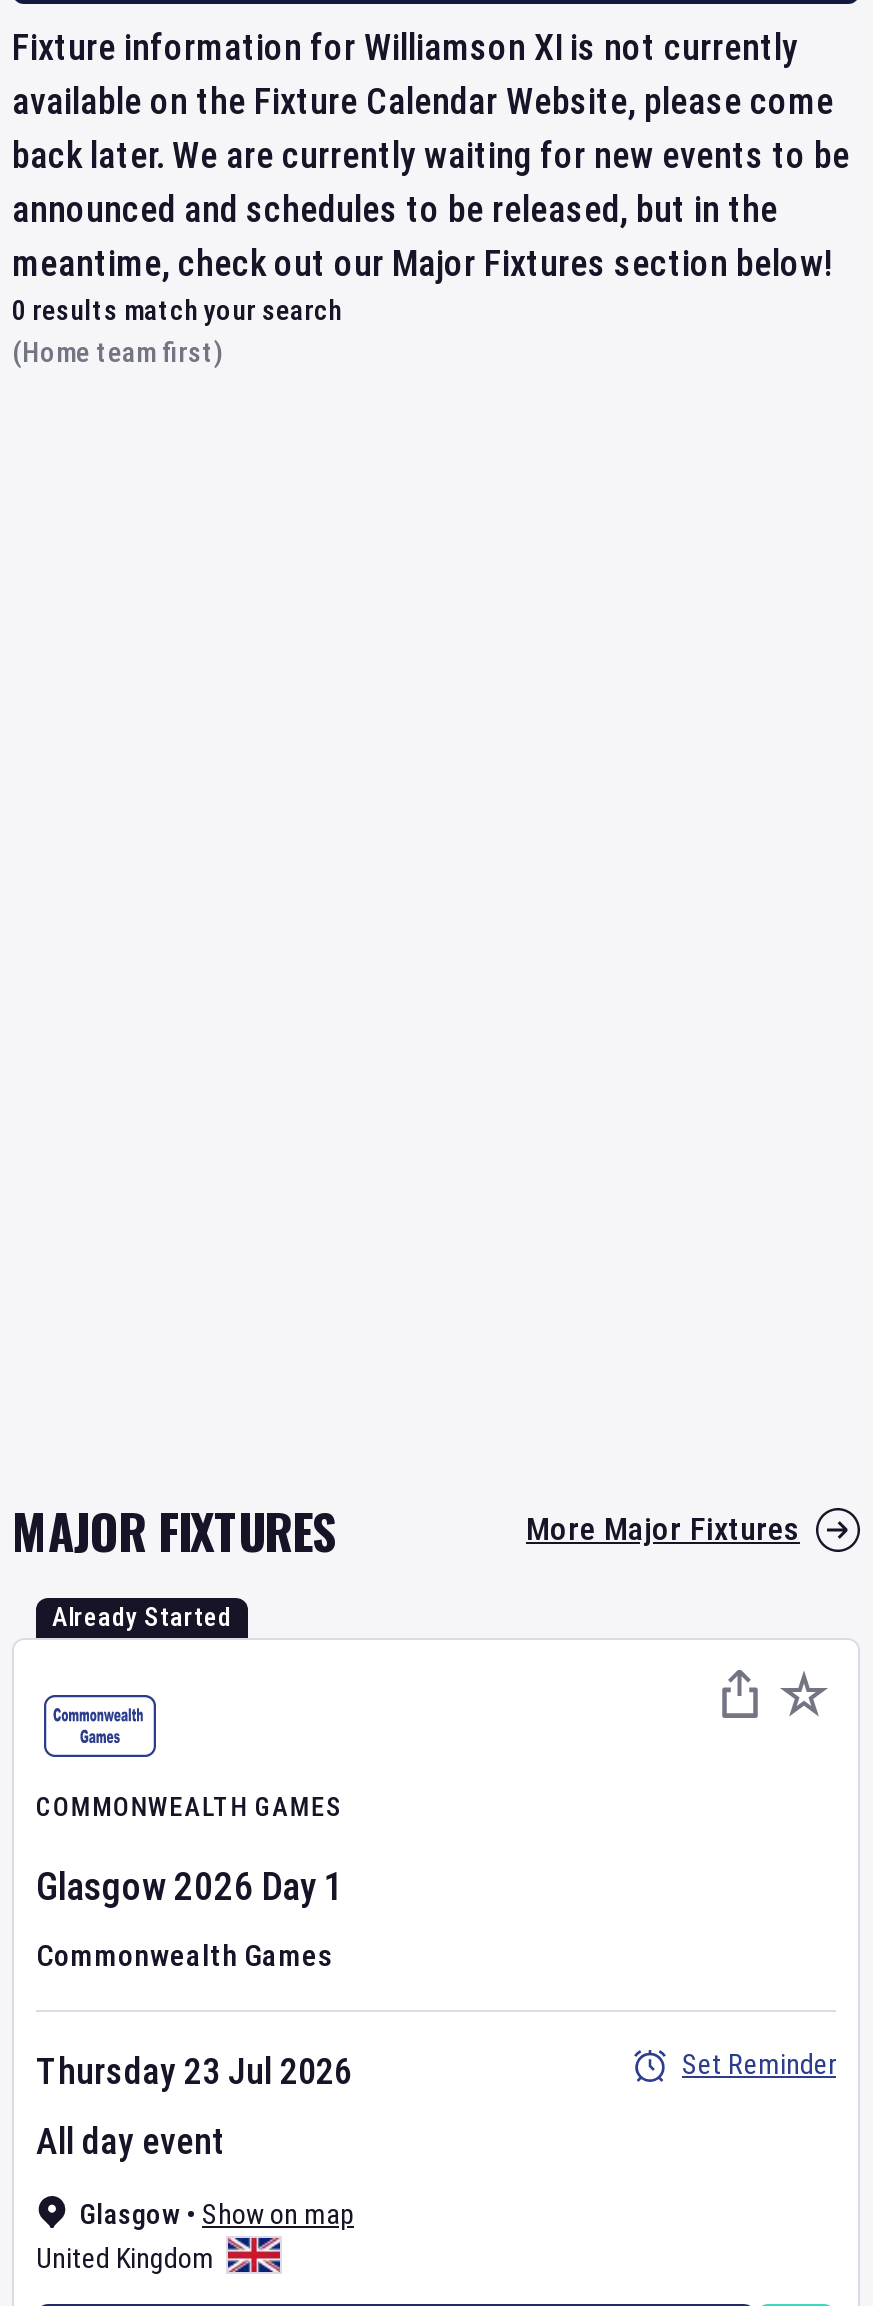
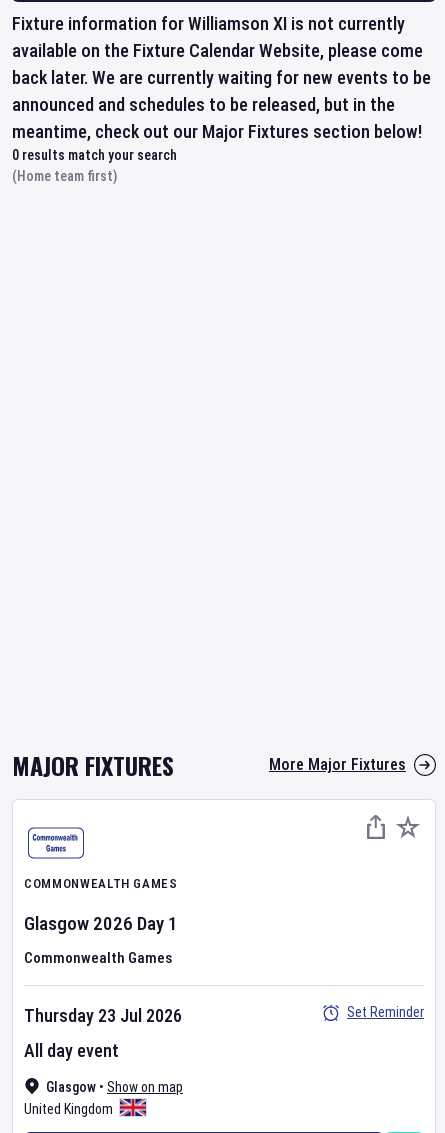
- Already Started
